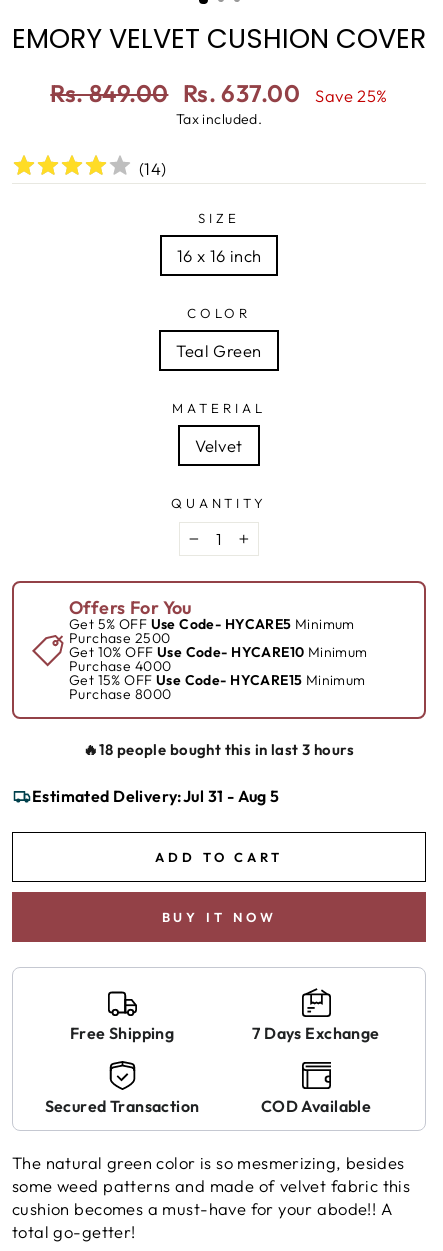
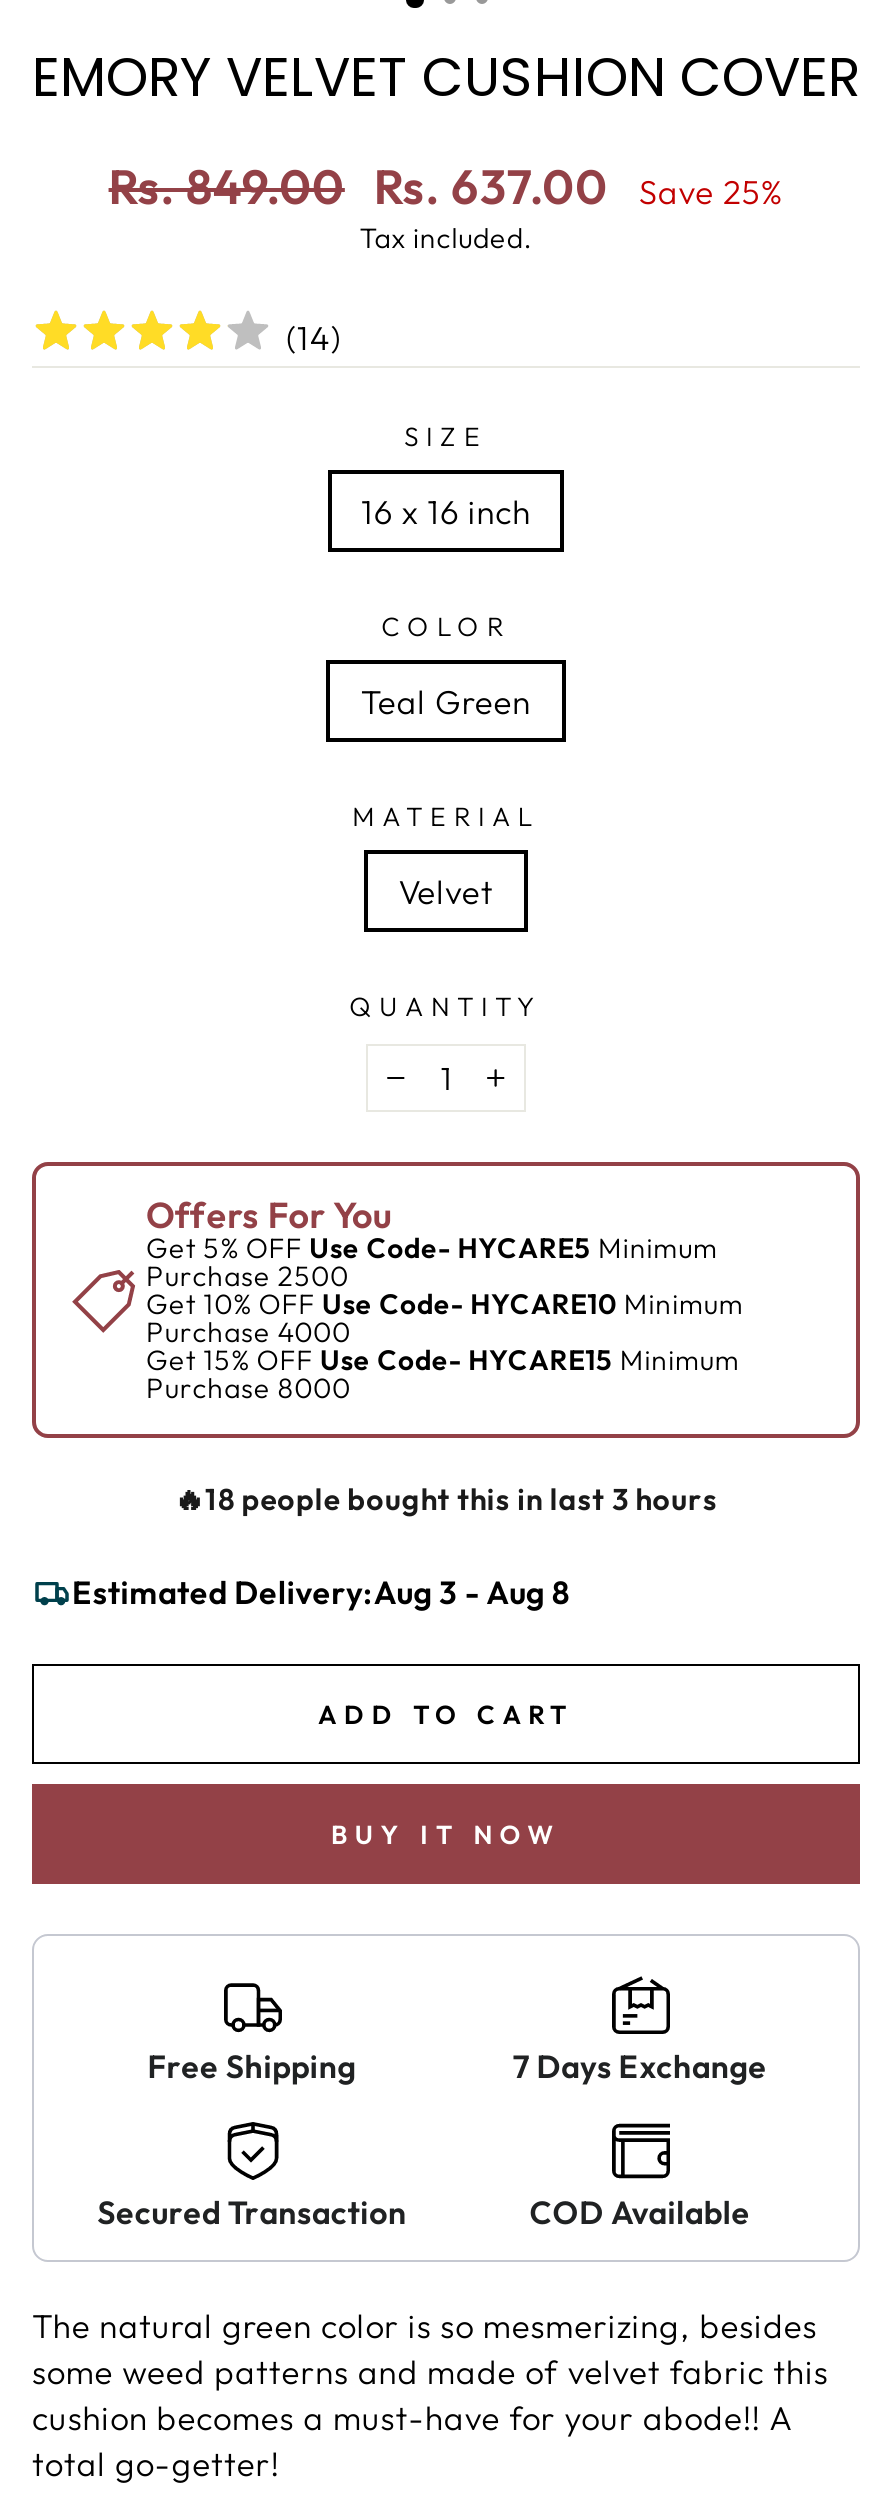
- Estimated Delivery:Jul 31 - Aug 5
+ Estimated Delivery:Aug 3 - Aug 8
